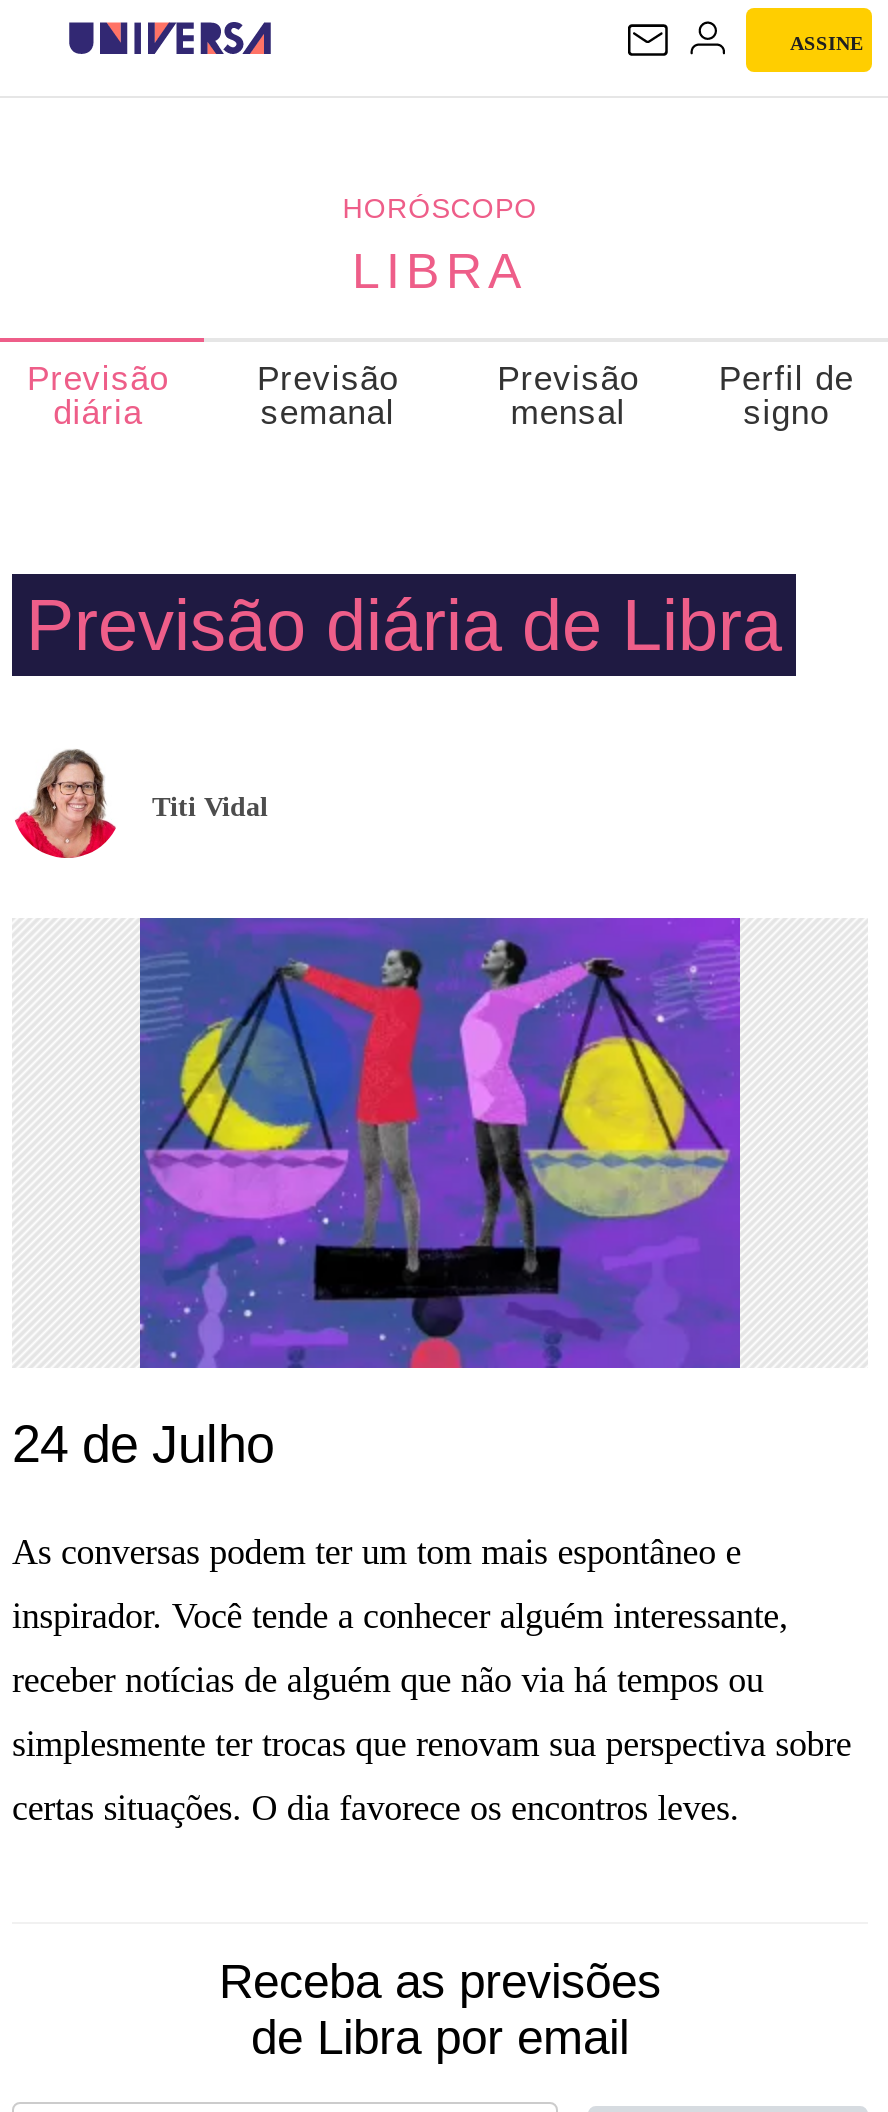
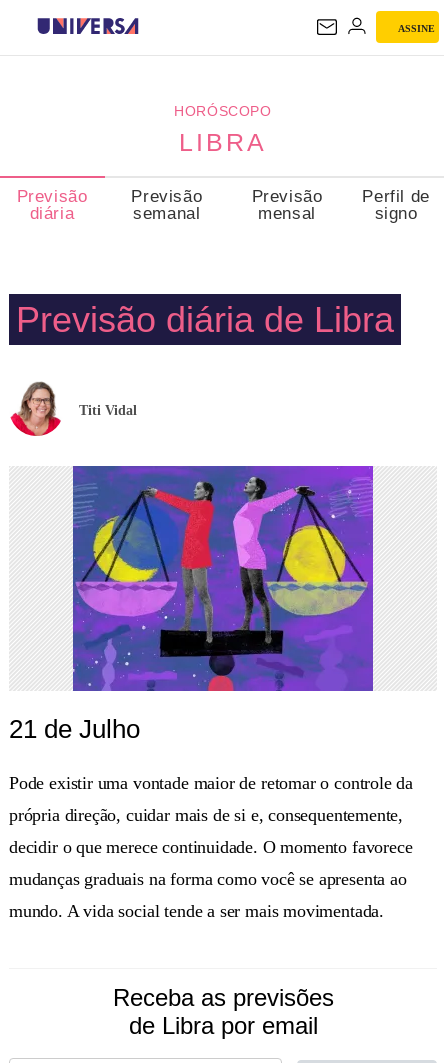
- 24 de Julho
+ 21 de Julho

- As conversas podem ter um tom mais espontâneo e
+ Pode existir uma vontade maior de retomar o controle da

- inspirador. Você tende a conhecer alguém interessante,
+ própria direção, cuidar mais de si e, consequentemente,

- receber notícias de alguém que não via há tempos ou
+ decidir o que merece continuidade. O momento favorece

- simplesmente ter trocas que renovam sua perspectiva sobre
+ mudanças graduais na forma como você se apresenta ao

- certas situações. O dia favorece os encontros leves.
+ mundo. A vida social tende a ser mais movimentada.
